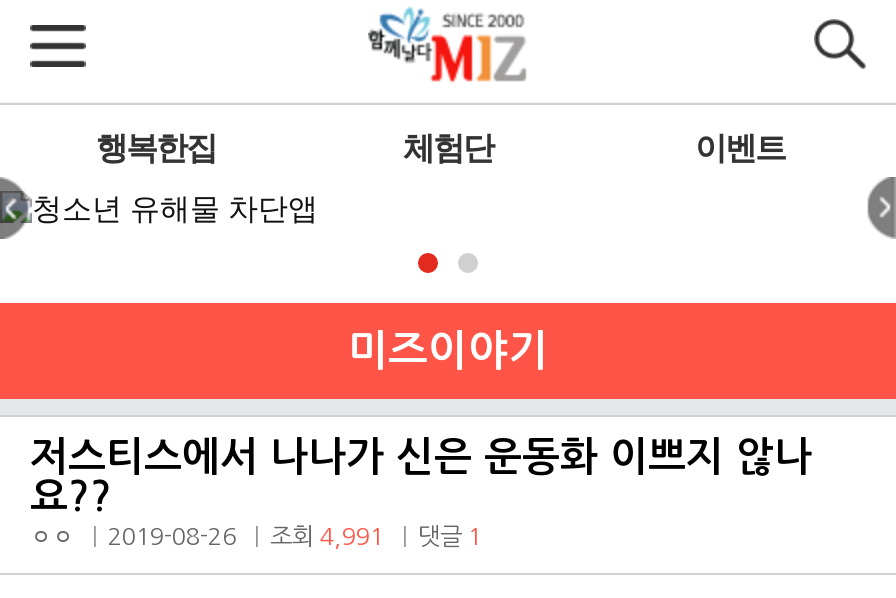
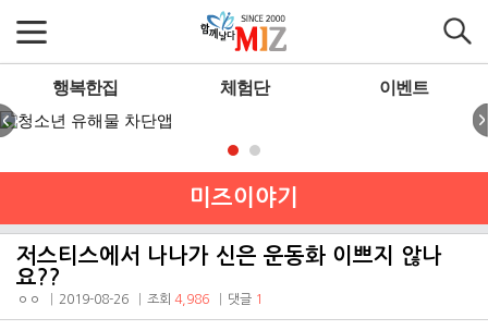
- 조회 4,991
+ 조회 4,986
